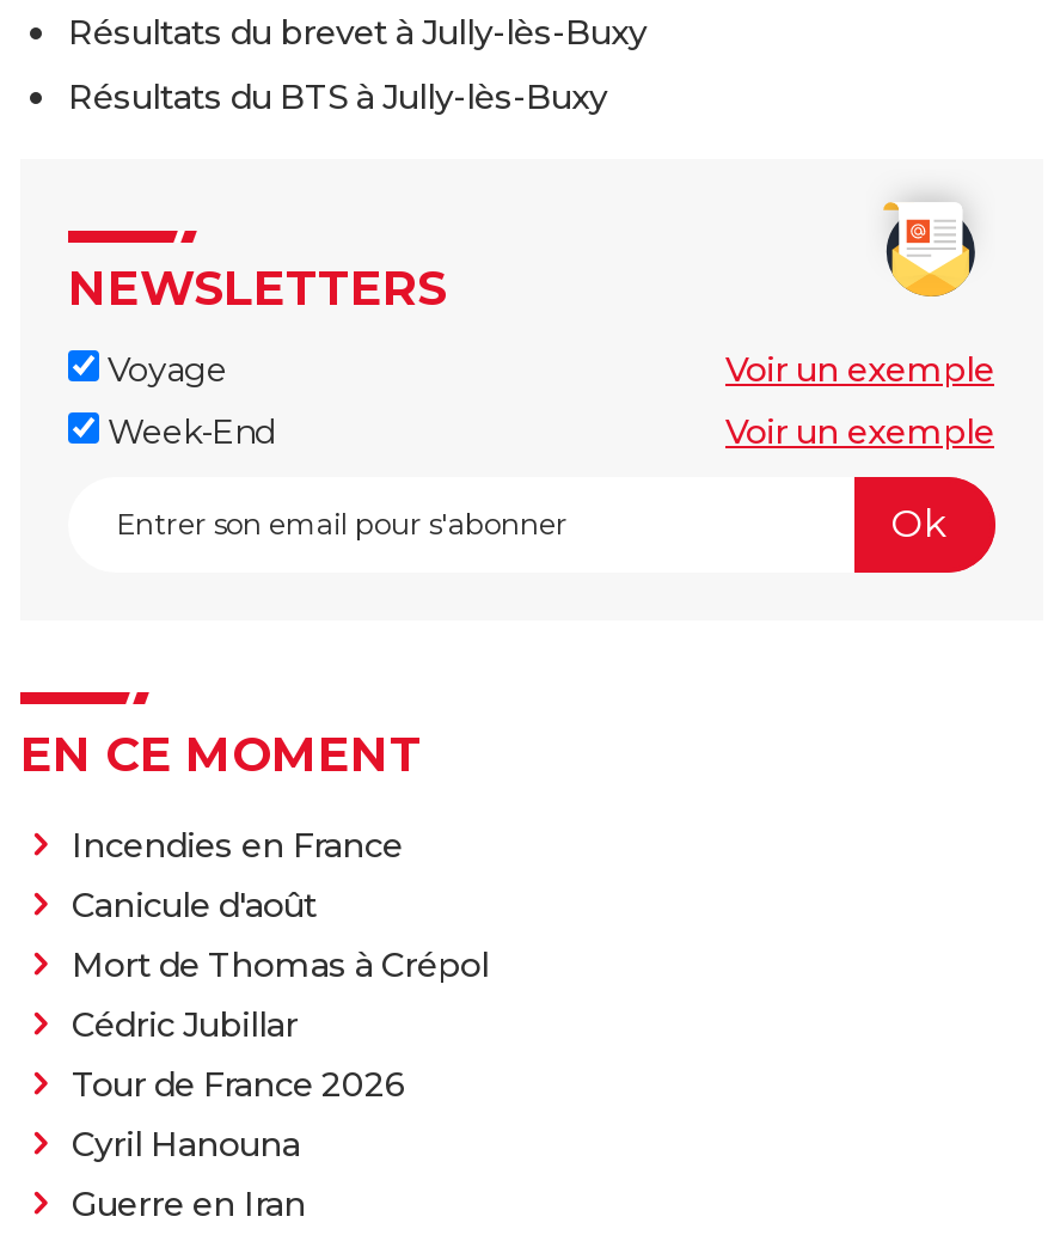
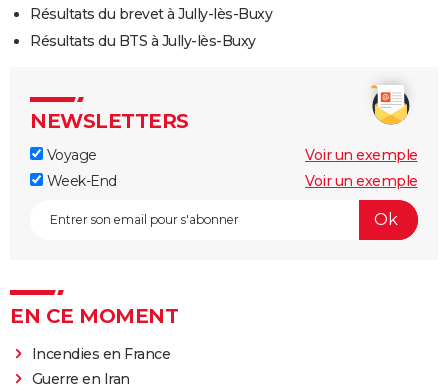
- Canicule d'août
- Mort de Thomas à Crépol
- Cédric Jubillar
- Tour de France 2026
- Cyril Hanouna
